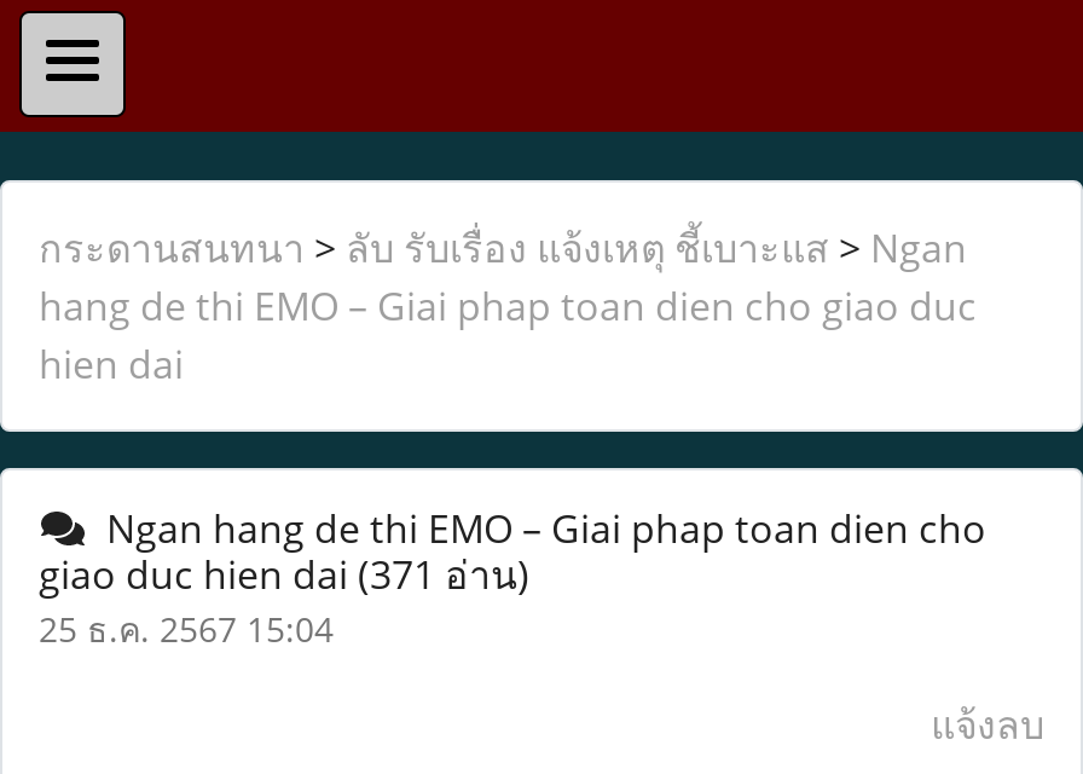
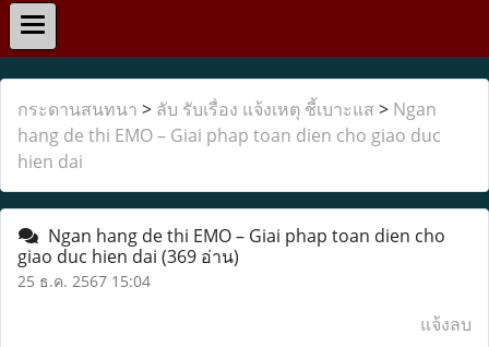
- giao duc hien dai (371 อ่าน)
+ giao duc hien dai (369 อ่าน)
